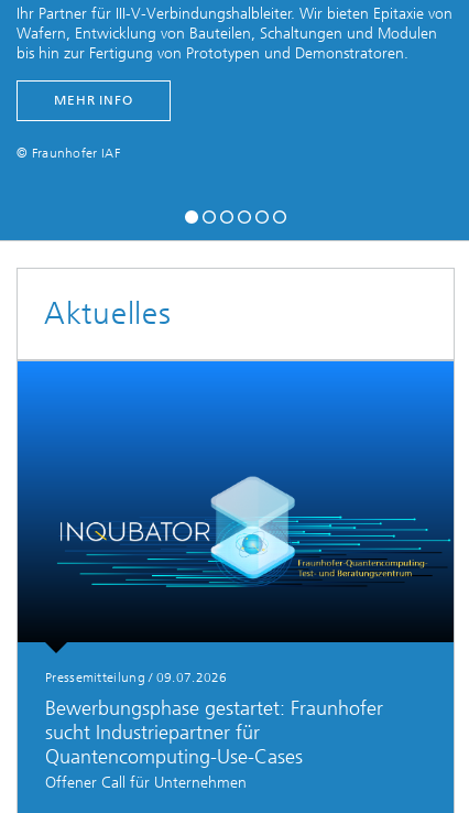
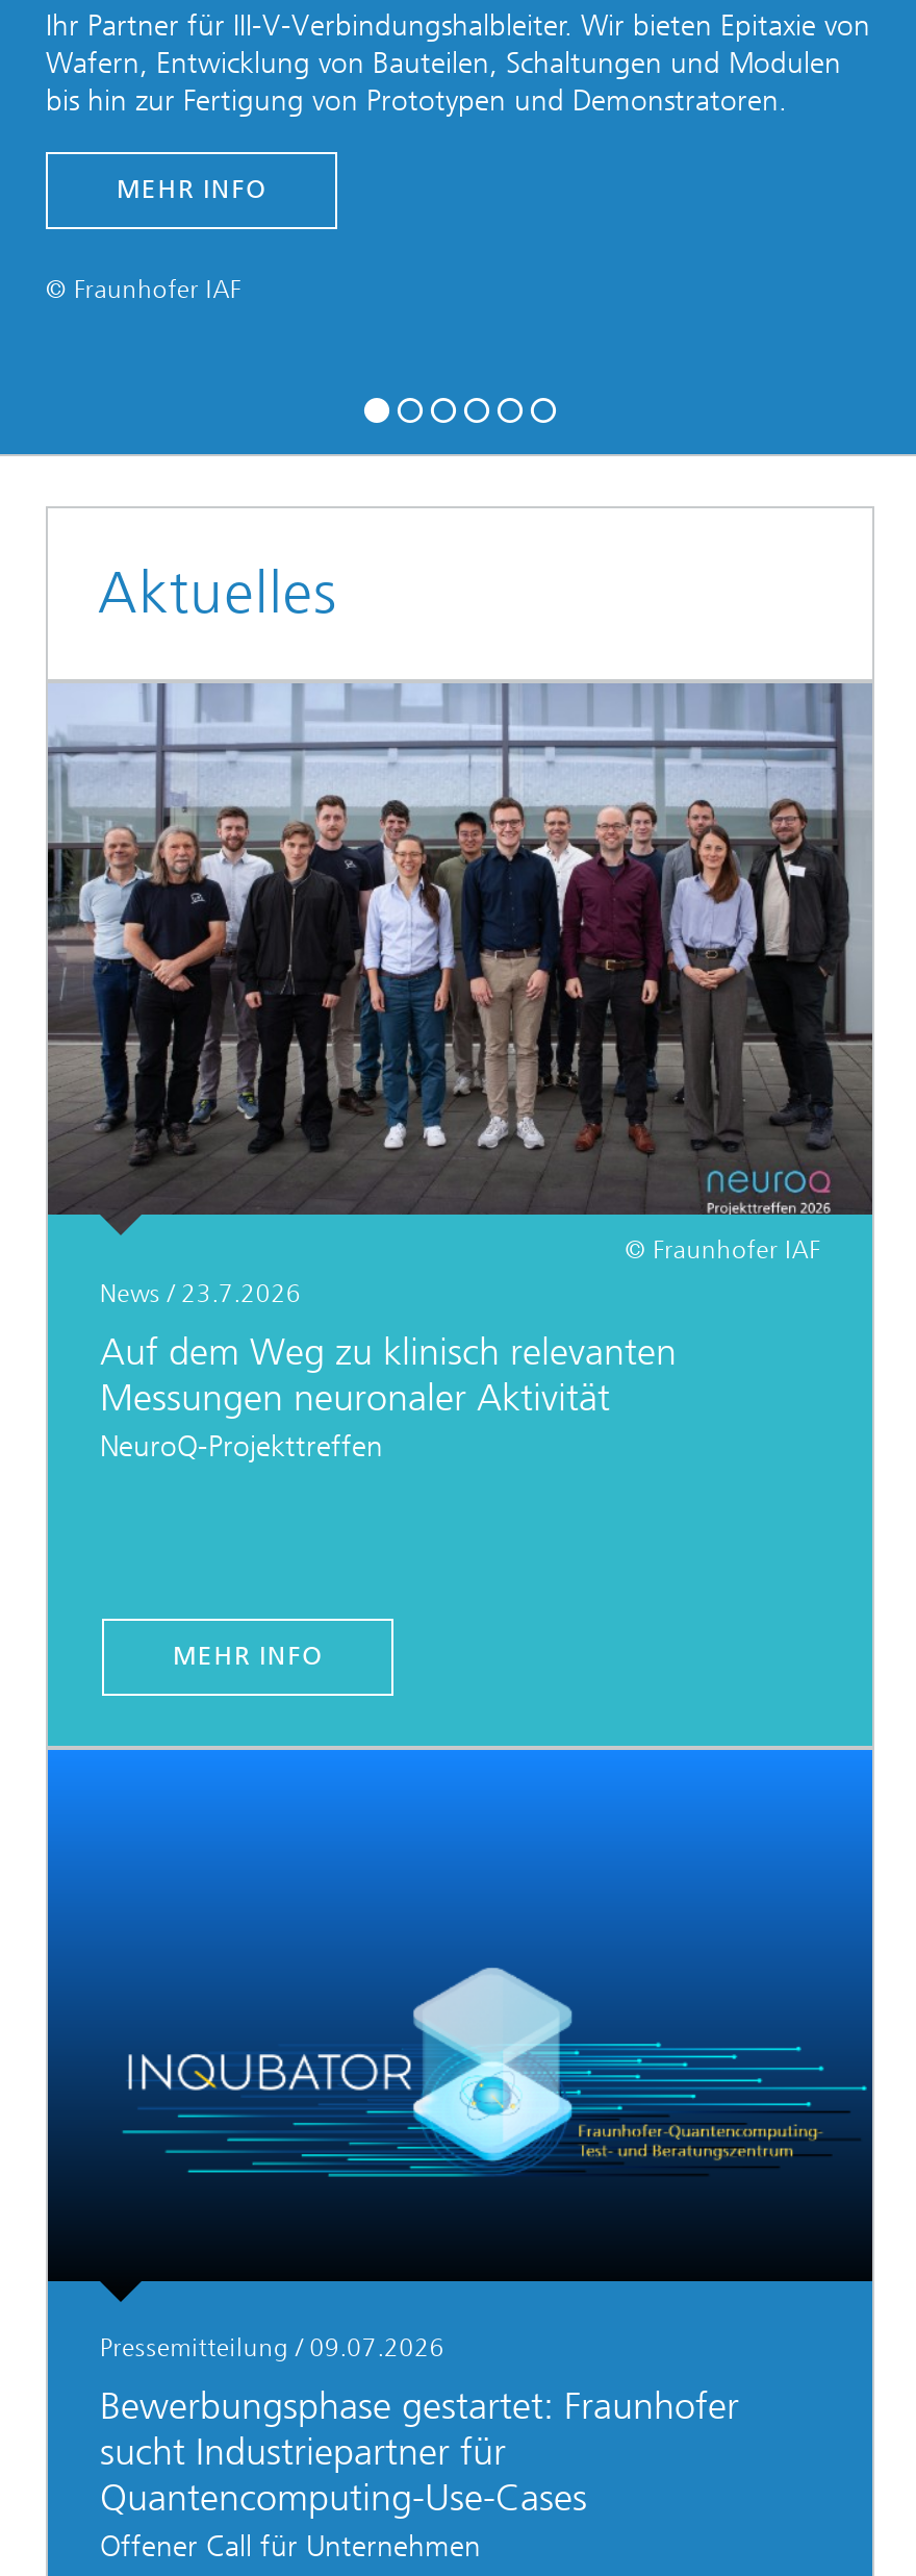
+ [image]
+ © Fraunhofer IAF
+ News / 23.7.2026
+ Auf dem Weg zu klinisch relevanten
+ Messungen neuronaler Aktivität
+ NeuroQ-Projekttreffen

+ MEHR INFO
